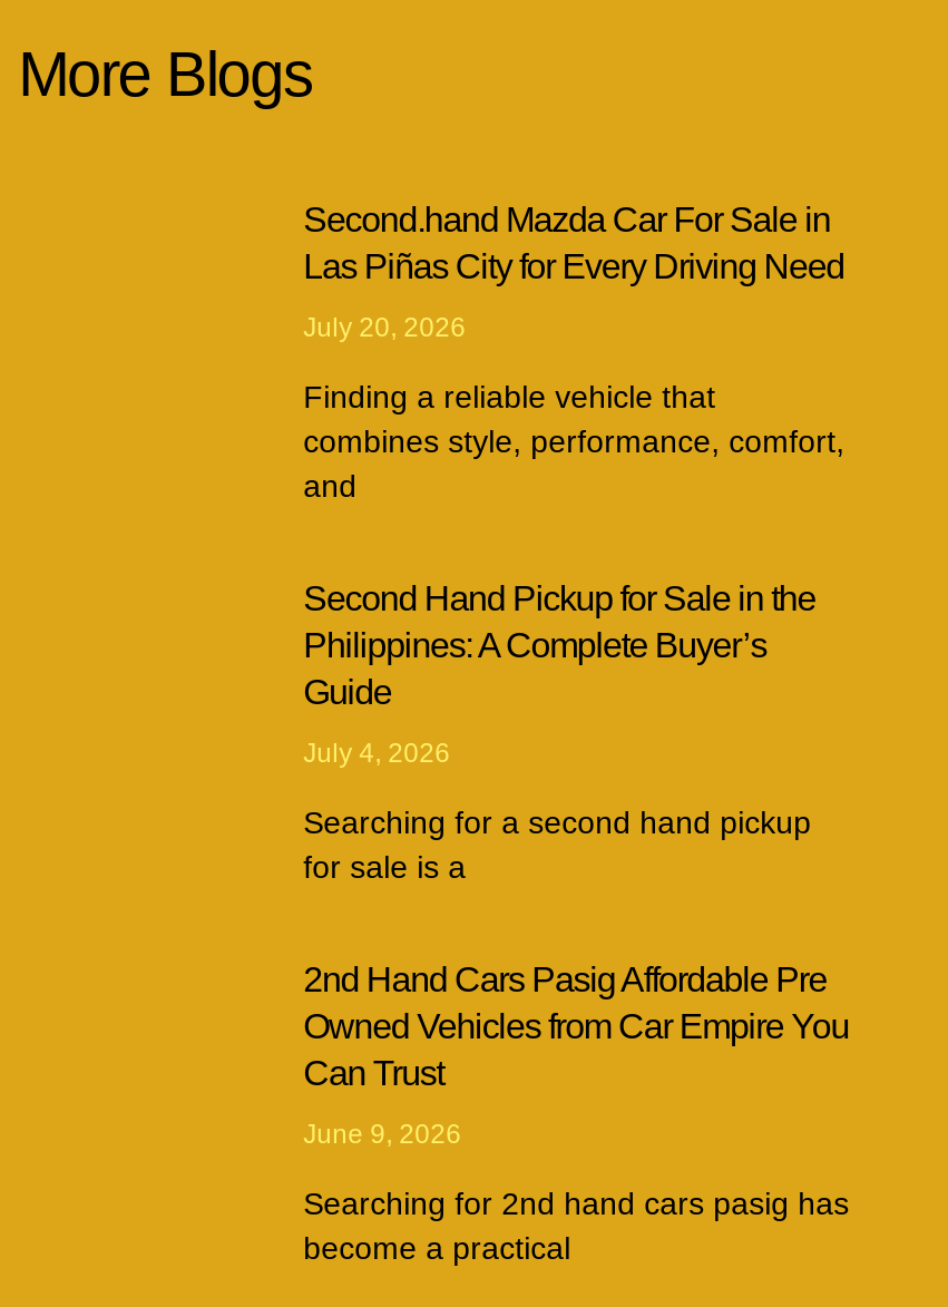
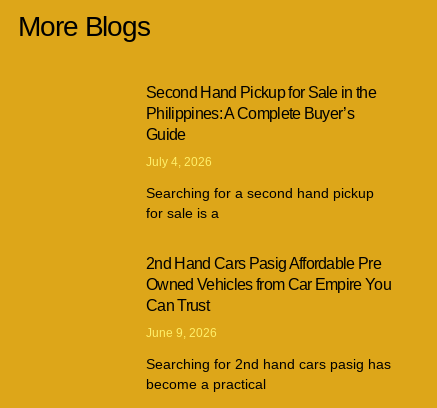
- Second.hand Mazda Car For Sale in
- Las Piñas City for Every Driving Need
- July 20, 2026
- Finding a reliable vehicle that
- combines style, performance, comfort,
- and
